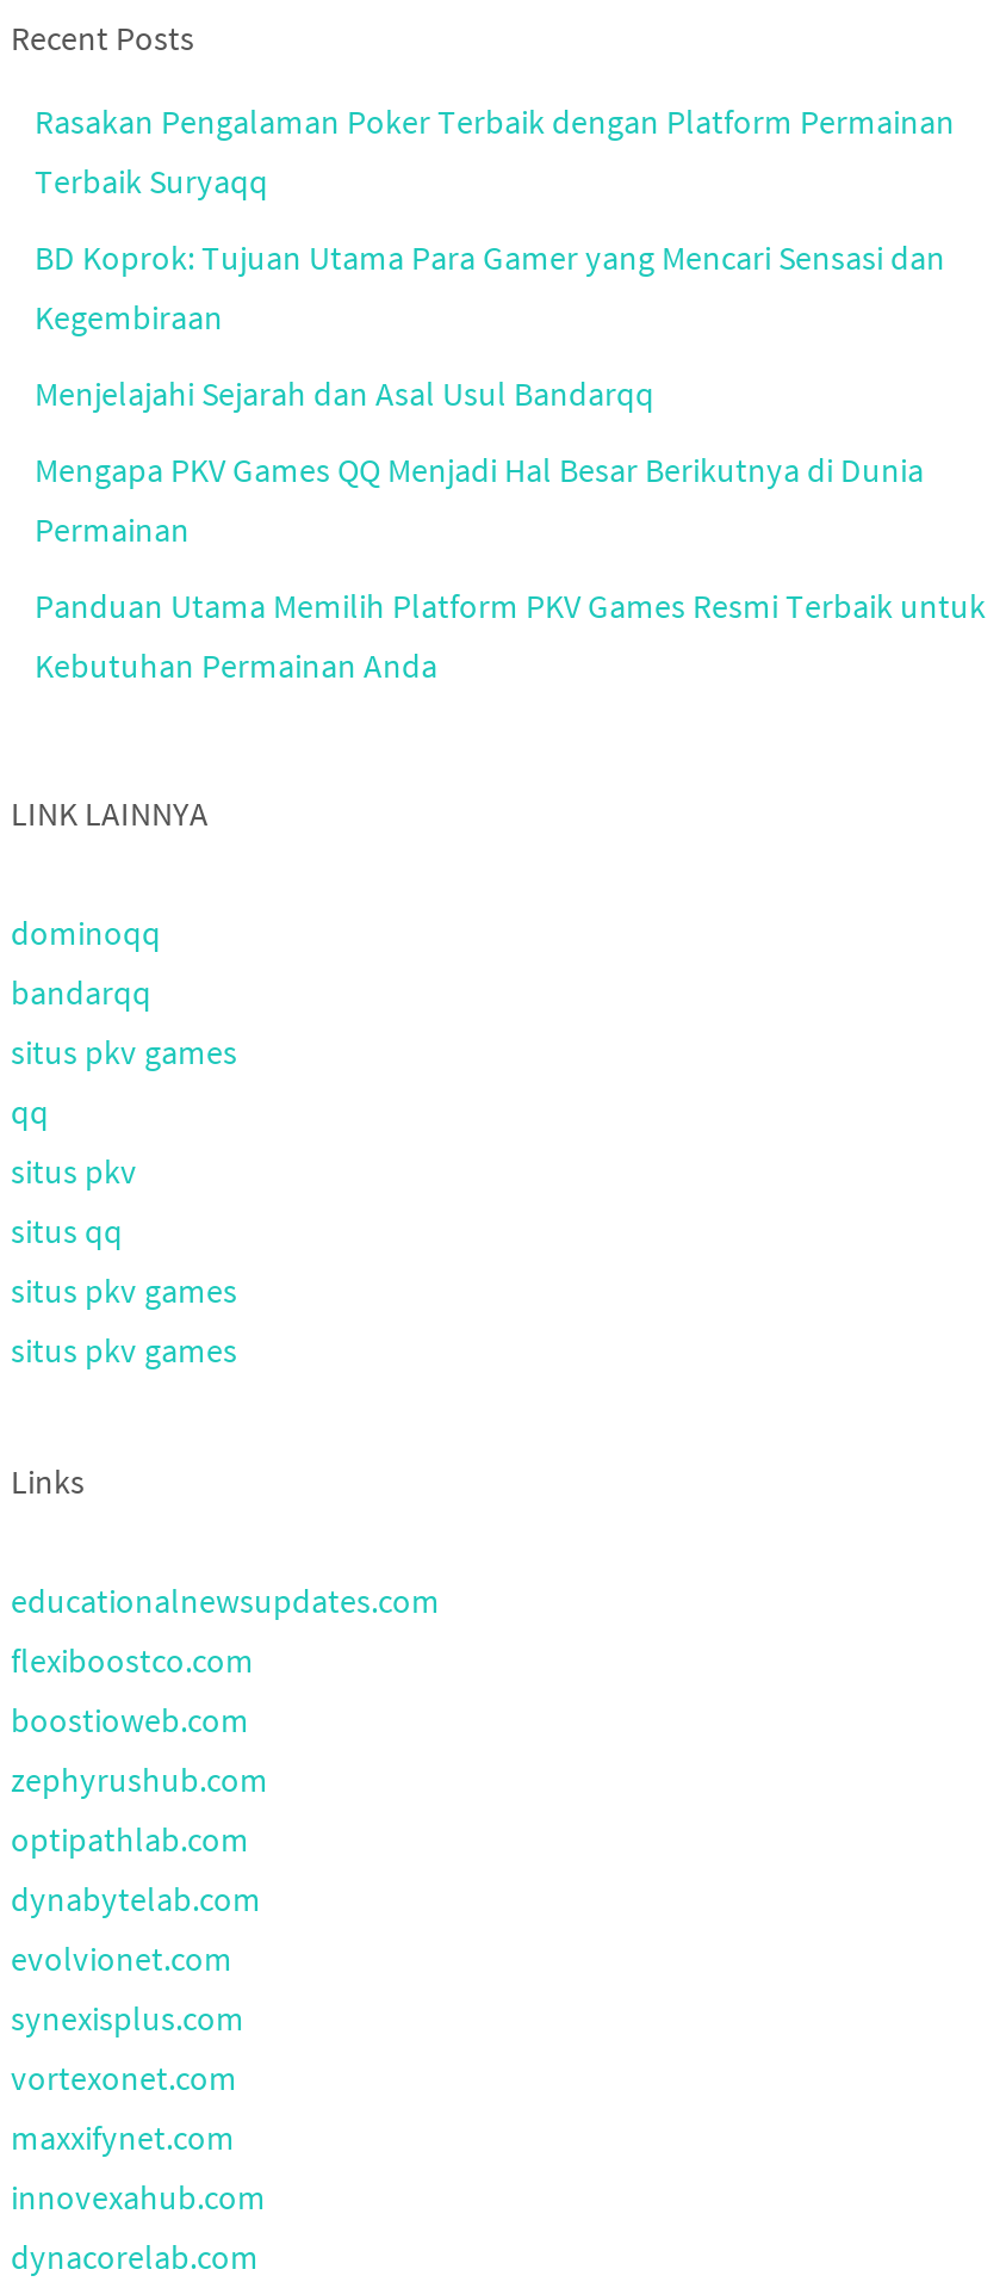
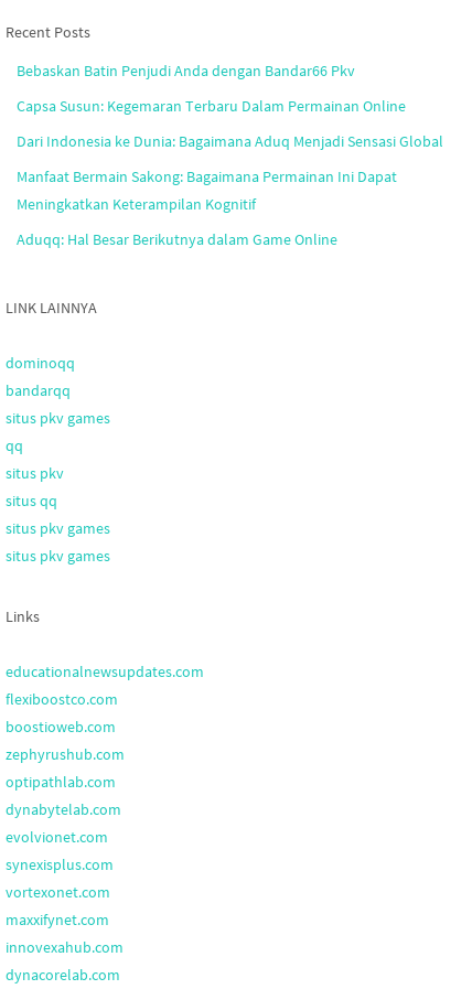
- Rasakan Pengalaman Poker Terbaik dengan Platform Permainan
- Terbaik Suryaqq
+ Bebaskan Batin Penjudi Anda dengan Bandar66 Pkv

- BD Koprok: Tujuan Utama Para Gamer yang Mencari Sensasi dan
- Kegembiraan
+ Capsa Susun: Kegemaran Terbaru Dalam Permainan Online

- Menjelajahi Sejarah dan Asal Usul Bandarqq
+ Dari Indonesia ke Dunia: Bagaimana Aduq Menjadi Sensasi Global

- Mengapa PKV Games QQ Menjadi Hal Besar Berikutnya di Dunia
- Permainan
+ Manfaat Bermain Sakong: Bagaimana Permainan Ini Dapat
+ Meningkatkan Keterampilan Kognitif

- Panduan Utama Memilih Platform PKV Games Resmi Terbaik untuk
- Kebutuhan Permainan Anda
+ Aduqq: Hal Besar Berikutnya dalam Game Online
